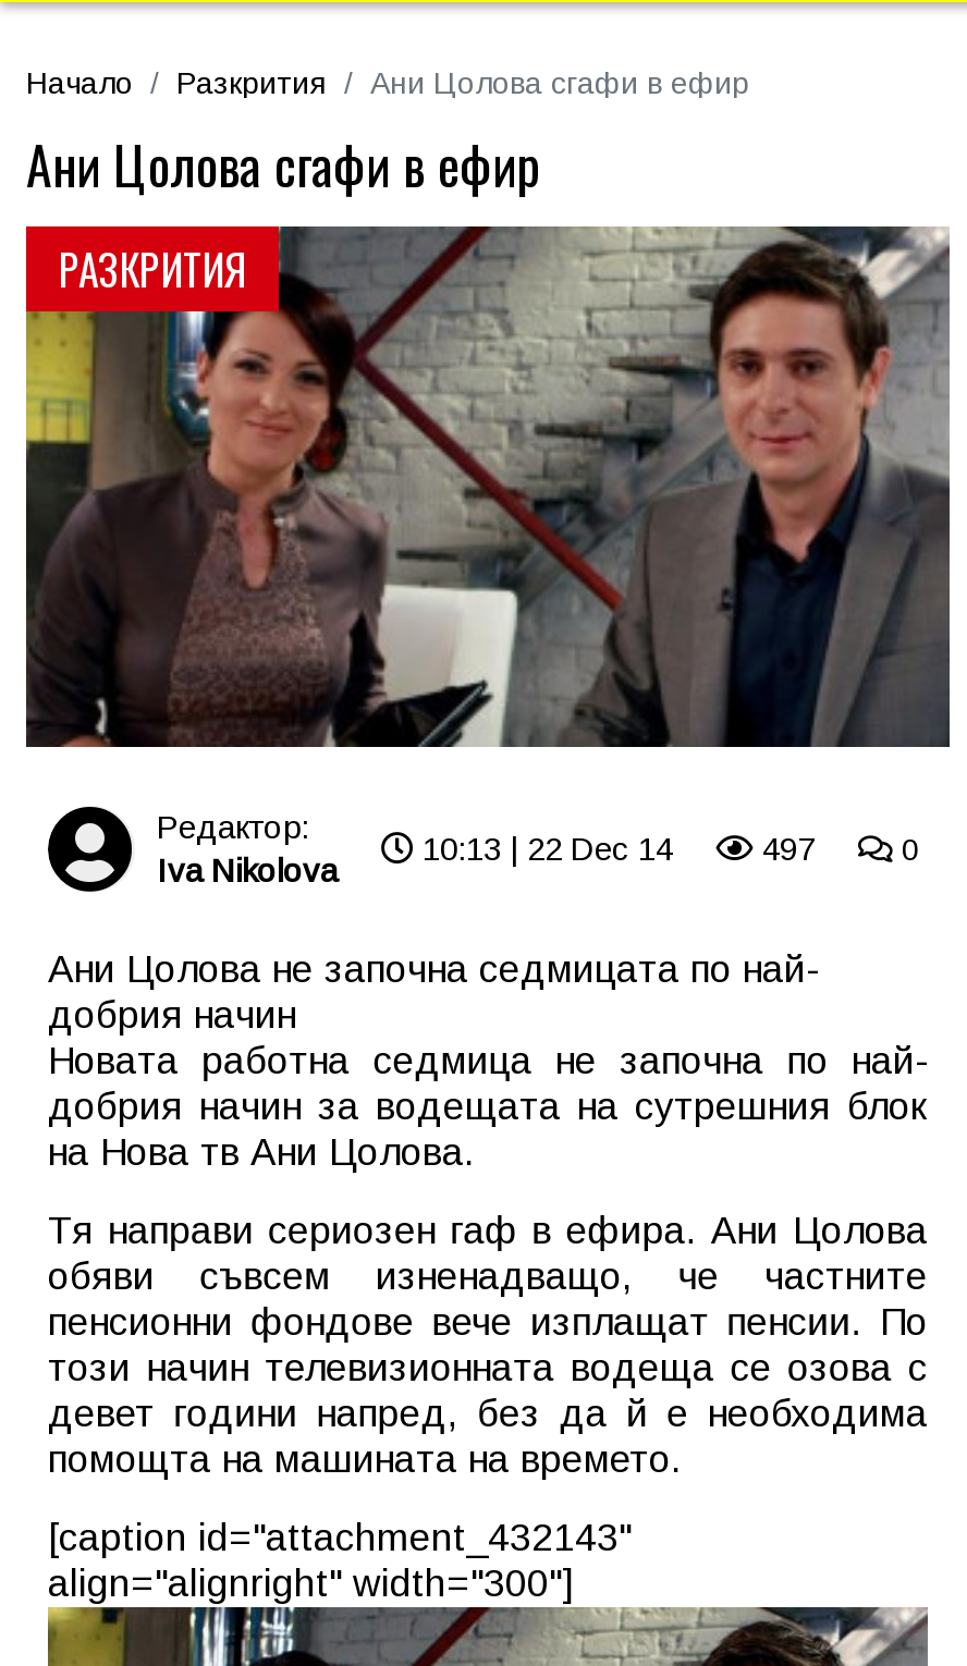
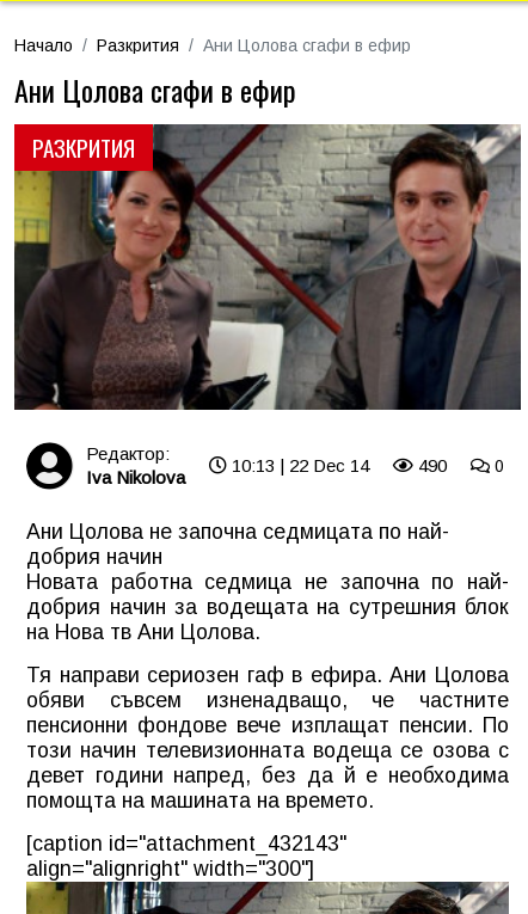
- 497
+ 490
